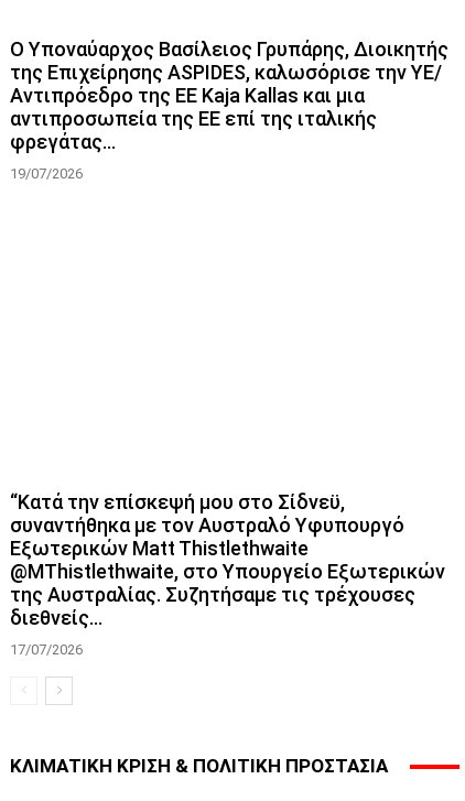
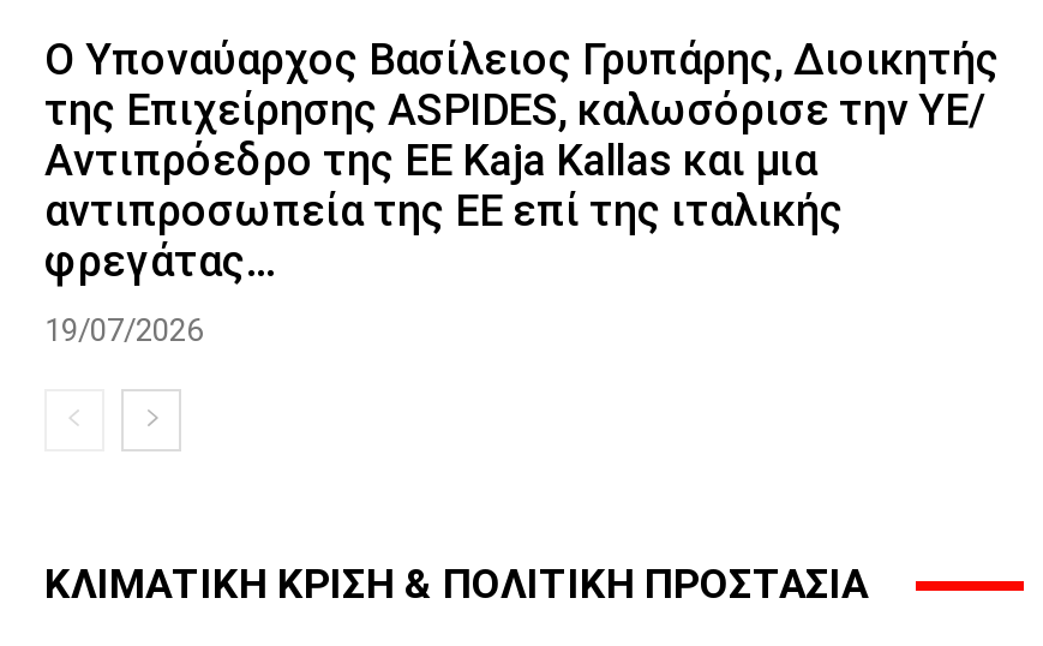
- “Κατά την επίσκεψή μου στο Σίδνεϋ,
- συναντήθηκα με τον Αυστραλό Υφυπουργό
- Εξωτερικών Matt Thistlethwaite
- @MThistlethwaite, στο Υπουργείο Εξωτερικών
- της Αυστραλίας. Συζητήσαμε τις τρέχουσες
- διεθνείς...
- 17/07/2026
